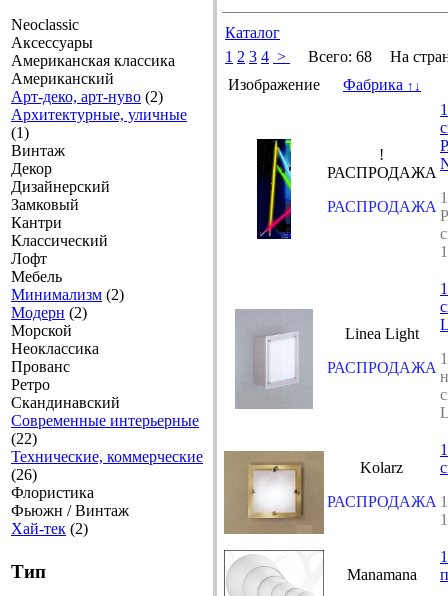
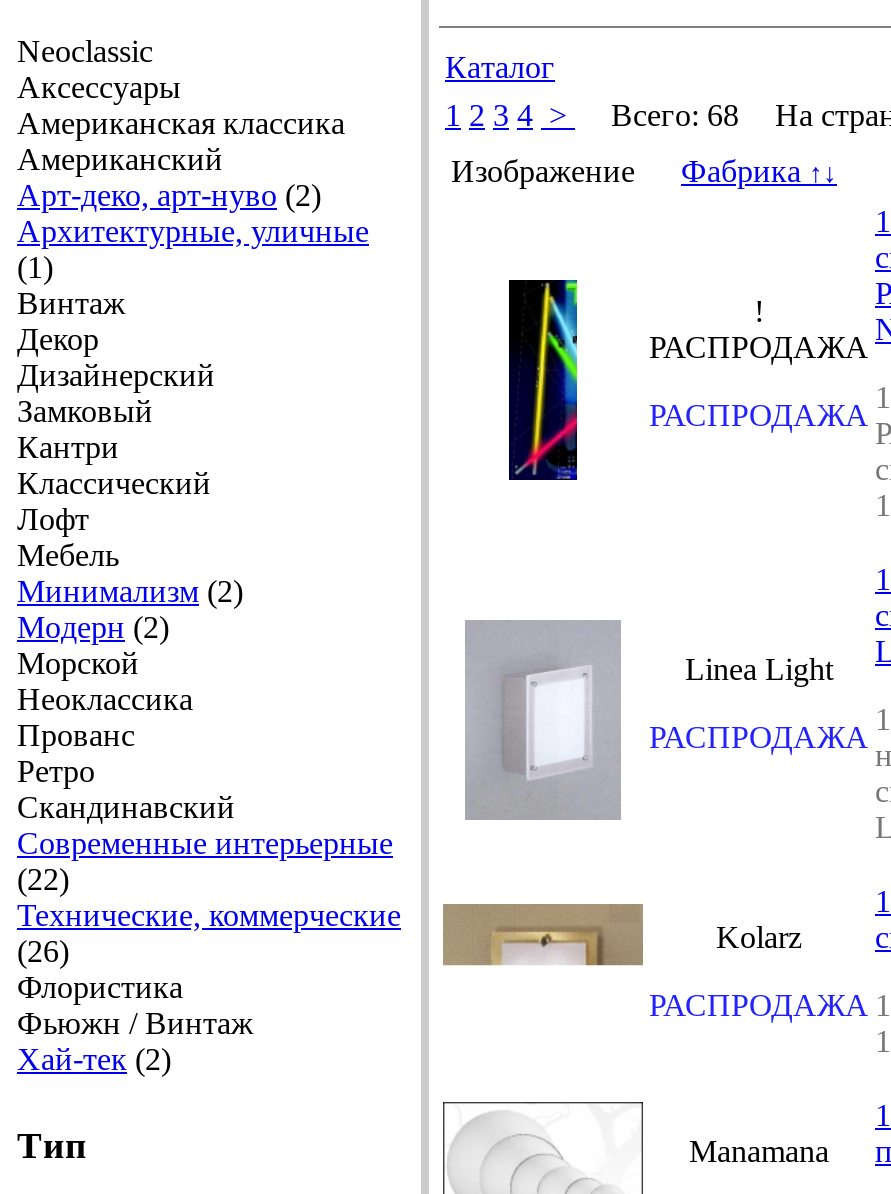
- [image]
